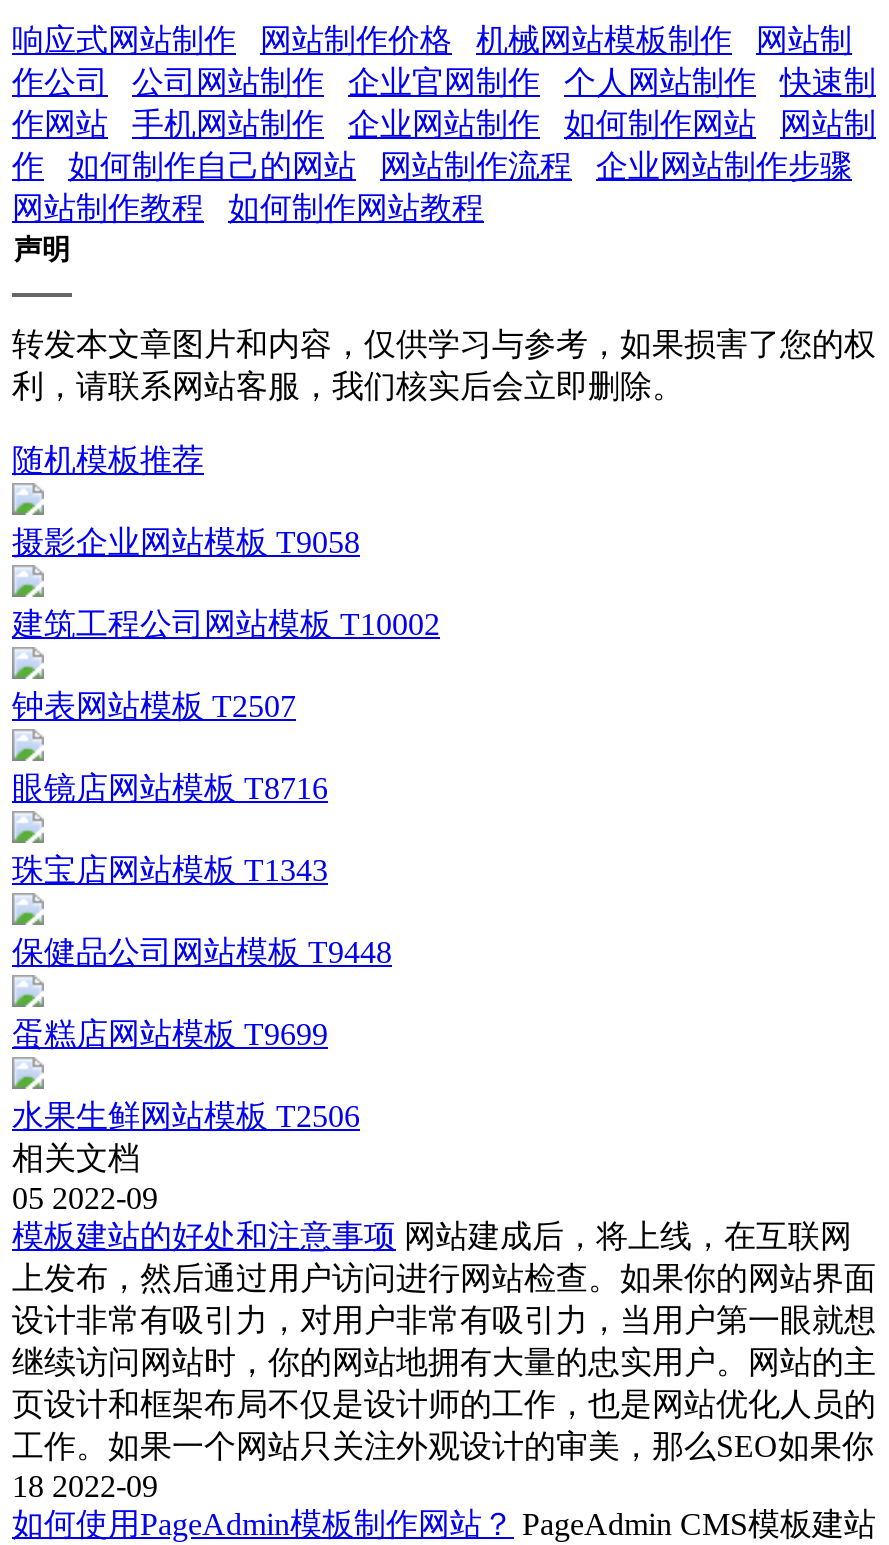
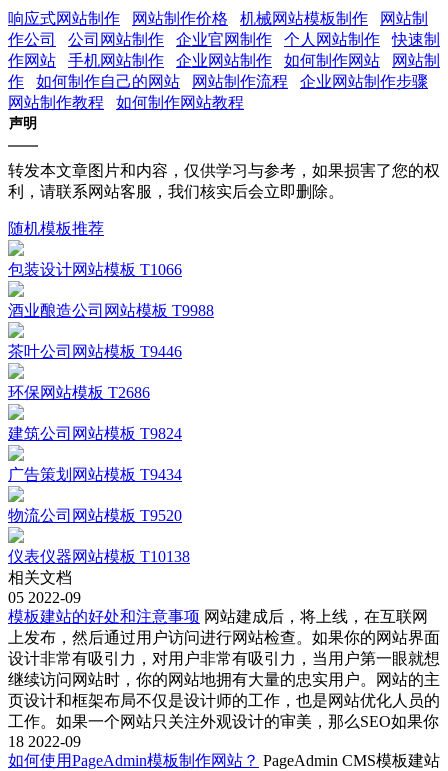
- 摄影企业网站模板 T9058
+ 包装设计网站模板 T1066

- 建筑工程公司网站模板 T10002
+ 酒业酿造公司网站模板 T9988

- 钟表网站模板 T2507
+ 茶叶公司网站模板 T9446

- 眼镜店网站模板 T8716
+ 环保网站模板 T2686

- 珠宝店网站模板 T1343
+ 建筑公司网站模板 T9824

- 保健品公司网站模板 T9448
+ 广告策划网站模板 T9434

- 蛋糕店网站模板 T9699
+ 物流公司网站模板 T9520

- 水果生鲜网站模板 T2506
+ 仪表仪器网站模板 T10138
